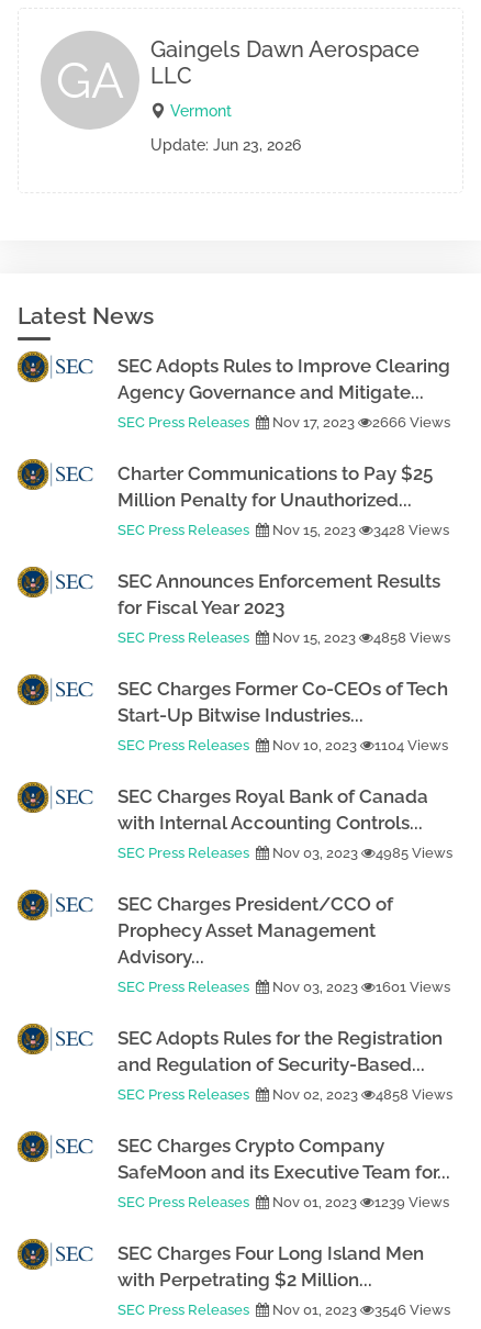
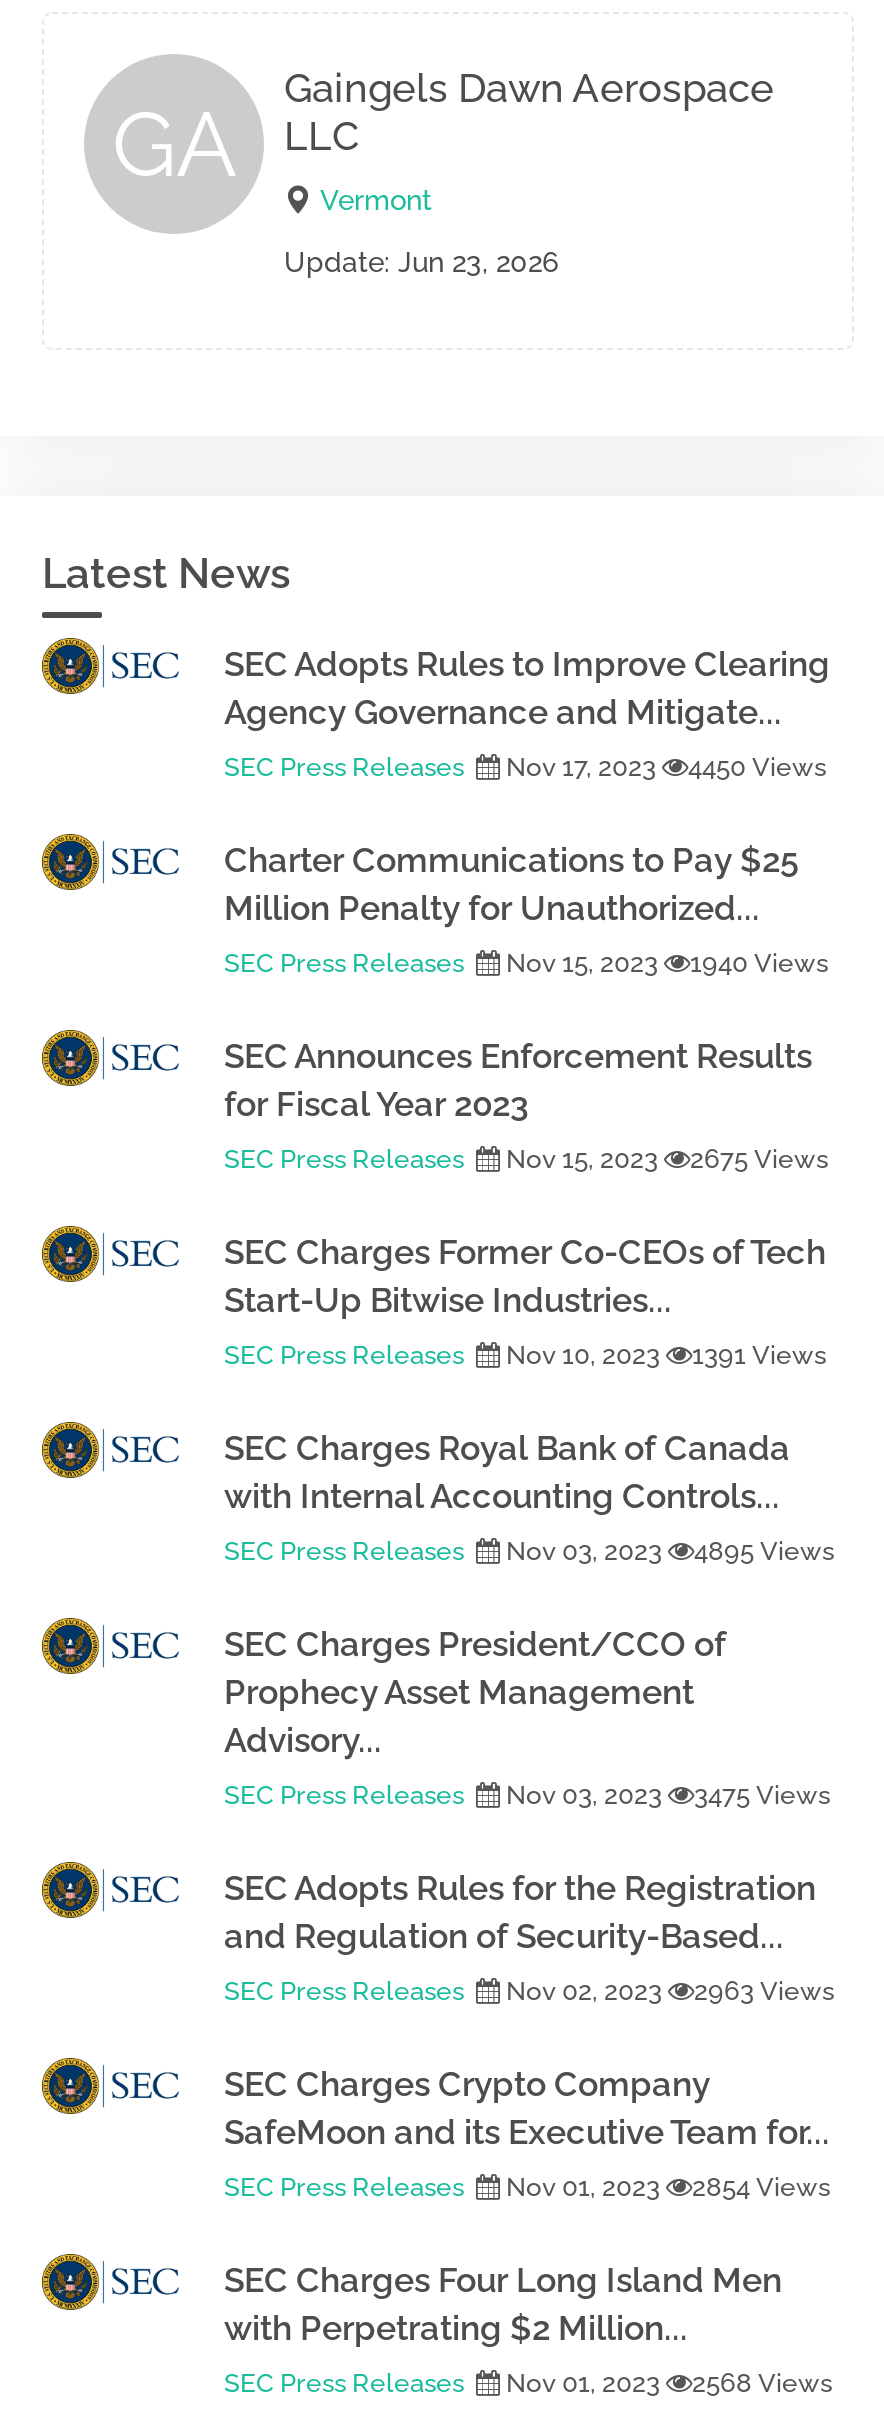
- SEC Press Releases Nov 17, 2023 2666 Views
+ SEC Press Releases Nov 17, 2023 4450 Views

- SEC Press Releases Nov 15, 2023 3428 Views
+ SEC Press Releases Nov 15, 2023 1940 Views

- SEC Press Releases Nov 15, 2023 4858 Views
+ SEC Press Releases Nov 15, 2023 2675 Views

- SEC Press Releases Nov 10, 2023 1104 Views
+ SEC Press Releases Nov 10, 2023 1391 Views

- SEC Press Releases Nov 03, 2023 4985 Views
+ SEC Press Releases Nov 03, 2023 4895 Views

- SEC Press Releases Nov 03, 2023 1601 Views
+ SEC Press Releases Nov 03, 2023 3475 Views

- SEC Press Releases Nov 02, 2023 4858 Views
+ SEC Press Releases Nov 02, 2023 2963 Views

- SEC Press Releases Nov 01, 2023 1239 Views
+ SEC Press Releases Nov 01, 2023 2854 Views

- SEC Press Releases Nov 01, 2023 3546 Views
+ SEC Press Releases Nov 01, 2023 2568 Views
